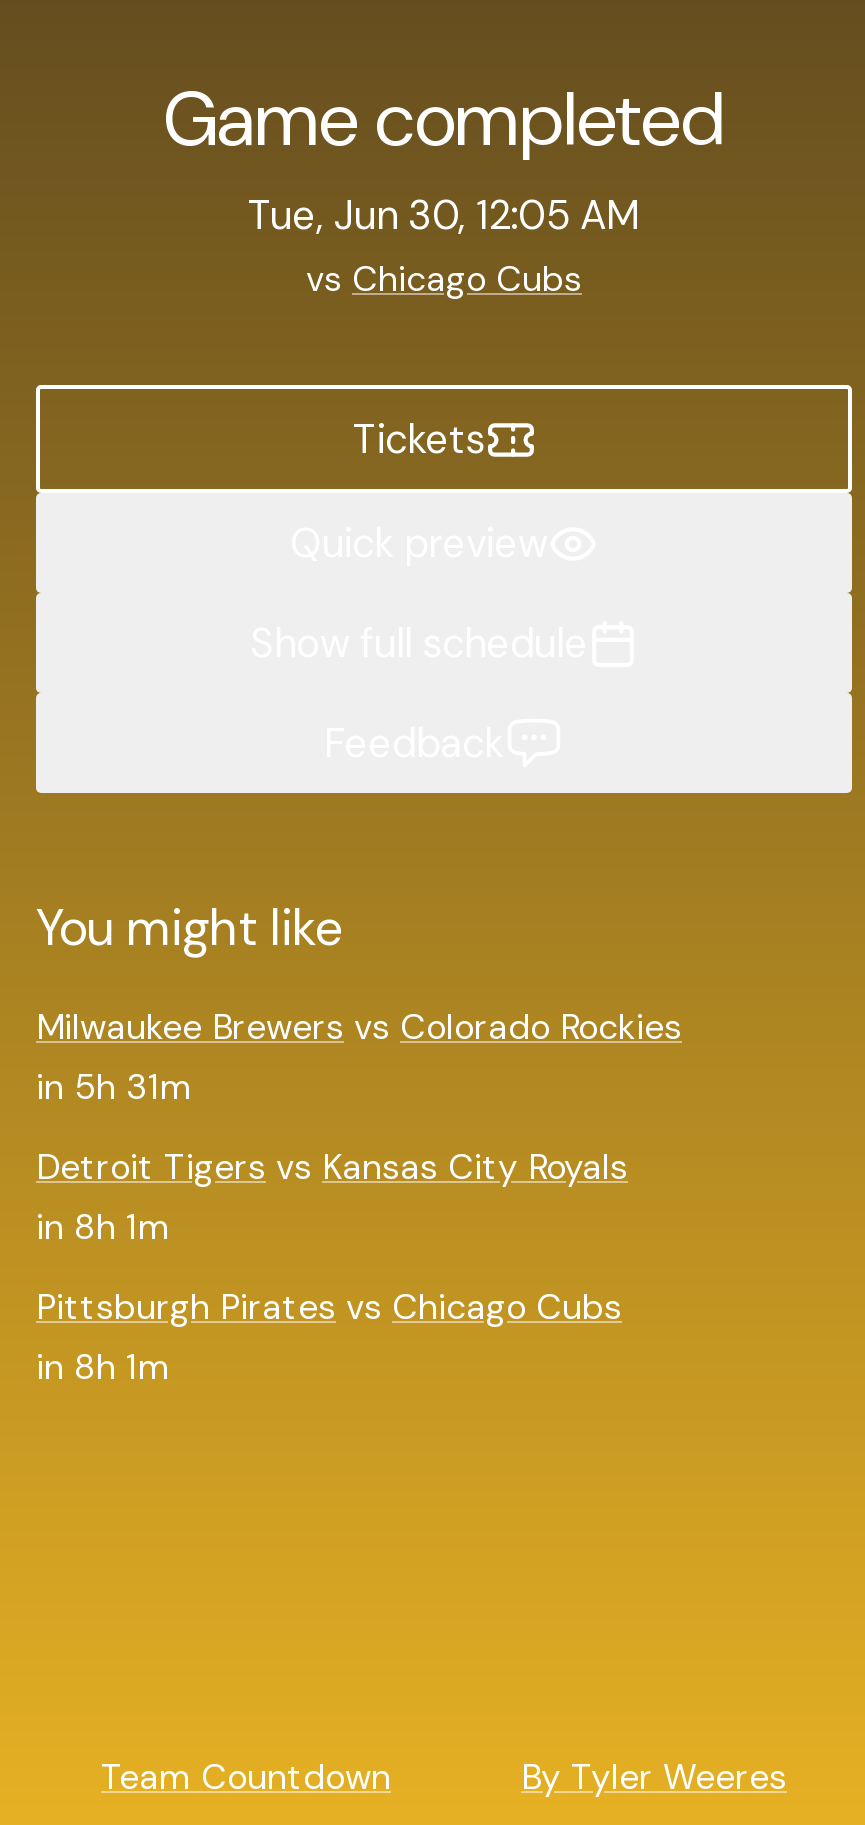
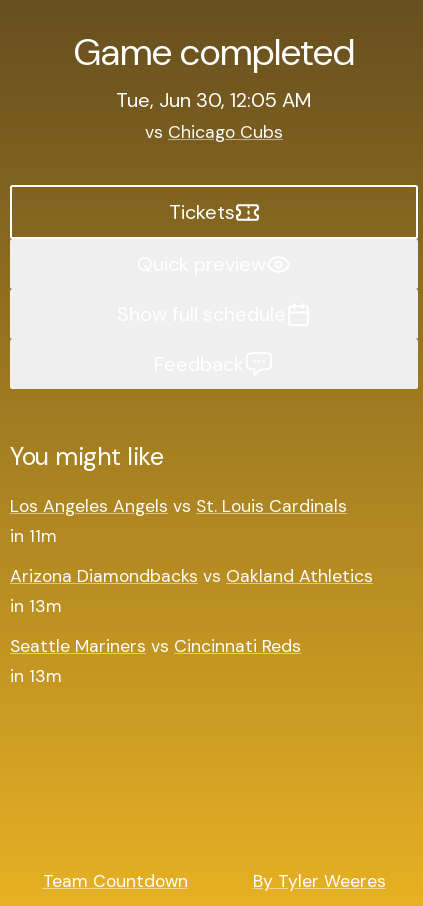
- Milwaukee Brewers vs Colorado Rockies
- in 5h 31m
+ Los Angeles Angels vs St. Louis Cardinals
+ in 11m

- Detroit Tigers vs Kansas City Royals
- in 8h 1m
+ Arizona Diamondbacks vs Oakland Athletics
+ in 13m

- Pittsburgh Pirates vs Chicago Cubs
- in 8h 1m
+ Seattle Mariners vs Cincinnati Reds
+ in 13m
